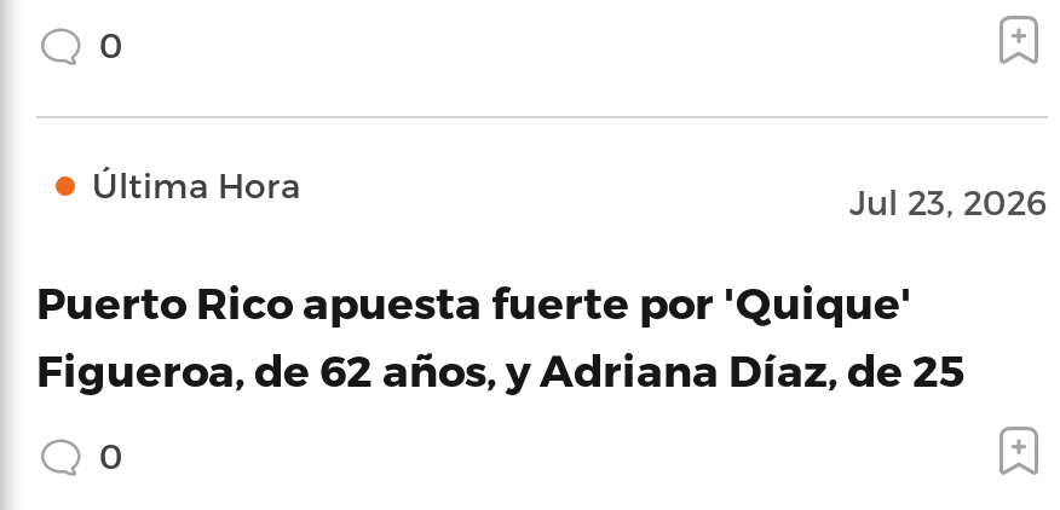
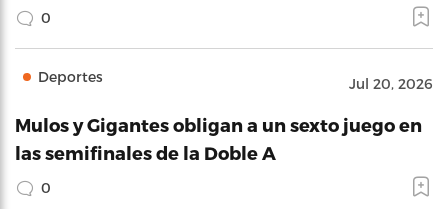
- Última Hora
- Jul 23, 2026
+ Deportes
+ Jul 20, 2026

- Puerto Rico apuesta fuerte por 'Quique'
- Figueroa, de 62 años, y Adriana Díaz, de 25
+ Mulos y Gigantes obligan a un sexto juego en
+ las semifinales de la Doble A
